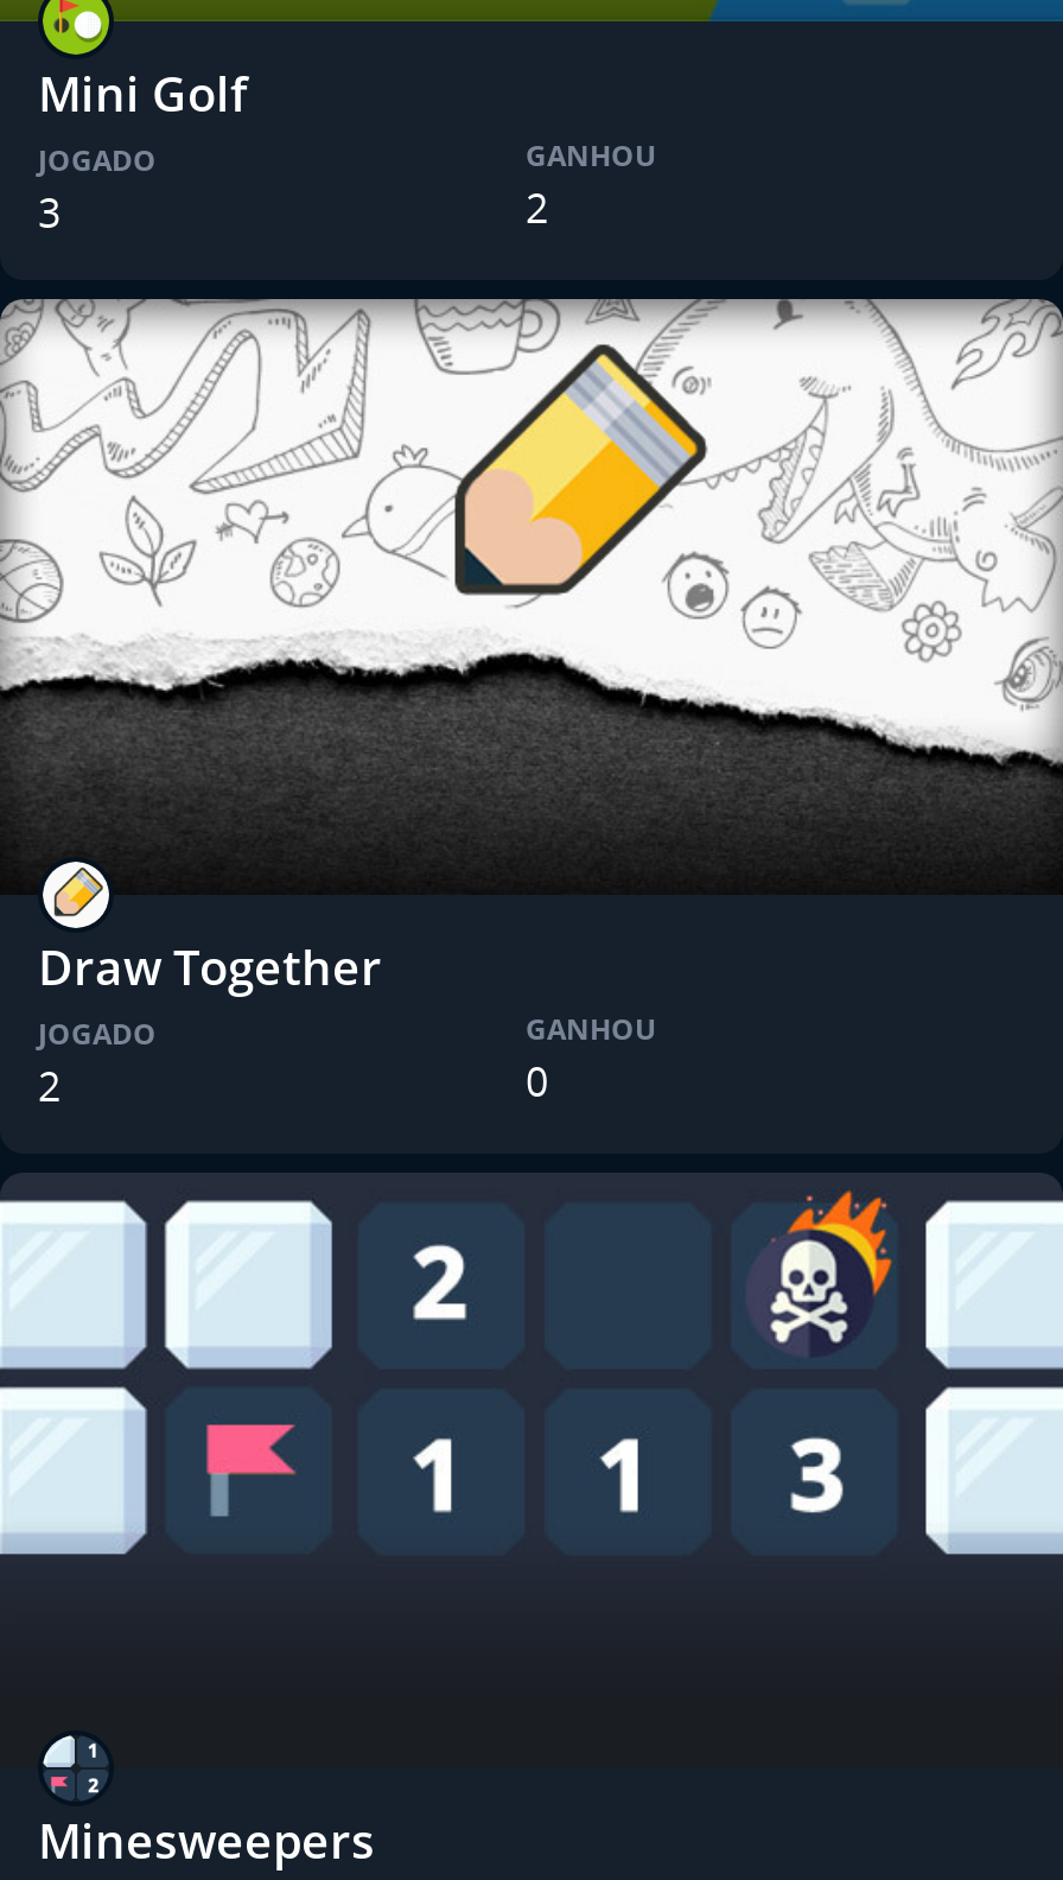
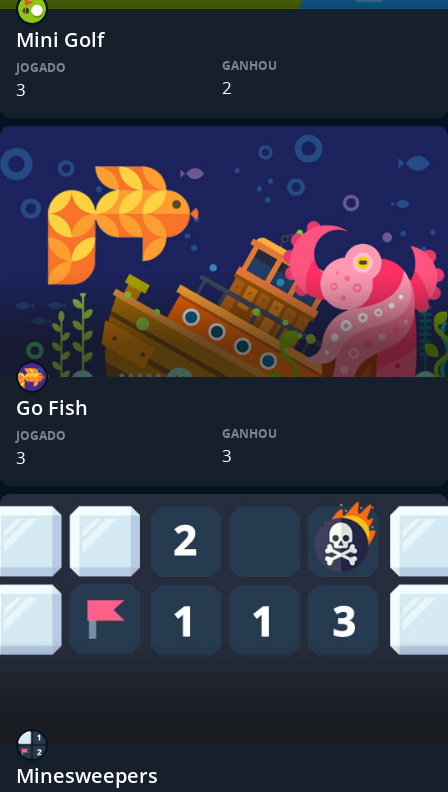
- [image]
- Draw Together
+ [image]
+ Go Fish

- 2
+ 3

- 0
+ 3
